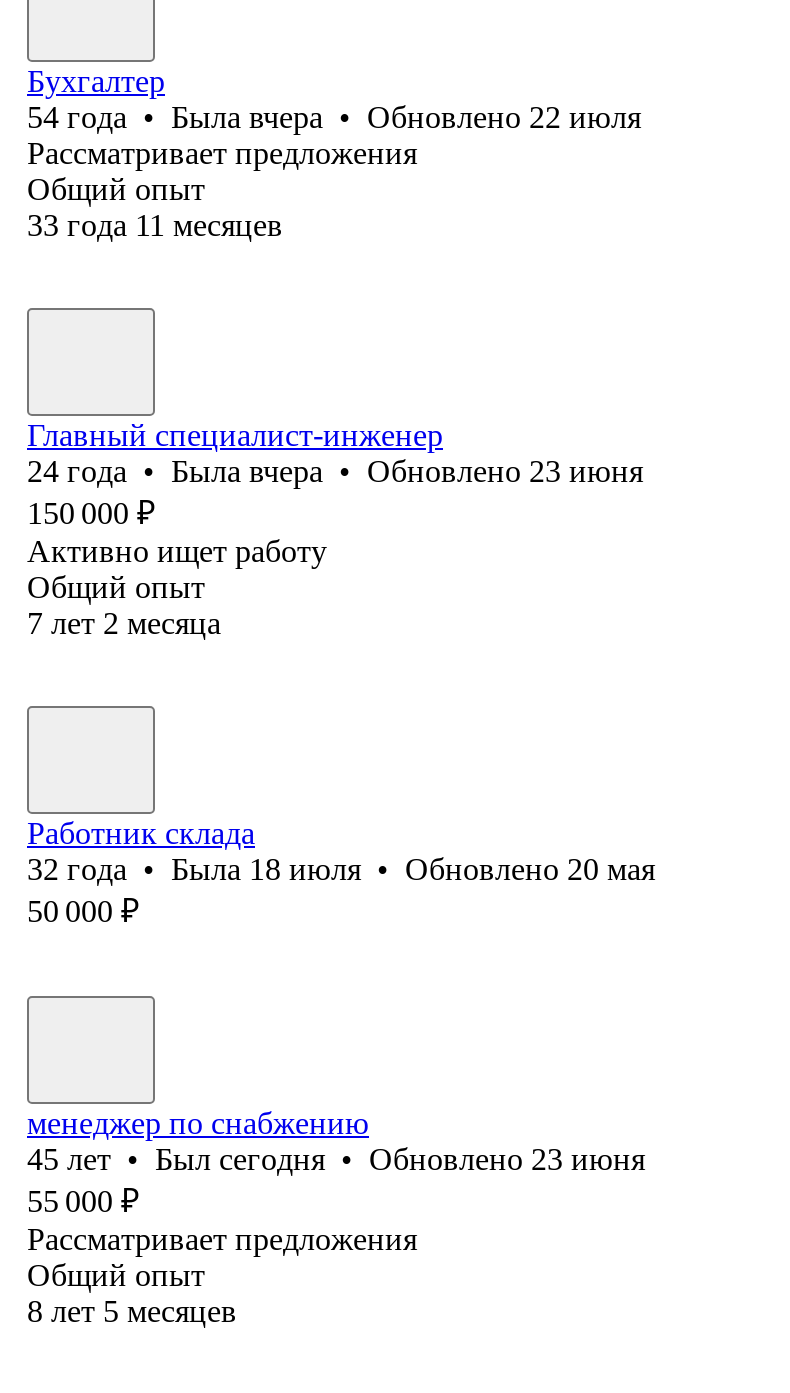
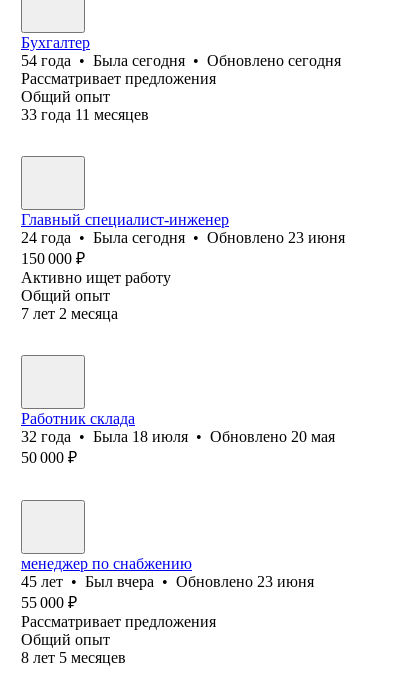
- 54 года • Была вчера • Обновлено 22 июля
+ 54 года • Была сегодня • Обновлено сегодня

- 24 года • Была вчера • Обновлено 23 июня
+ 24 года • Была сегодня • Обновлено 23 июня

- 45 лет • Был сегодня • Обновлено 23 июня
+ 45 лет • Был вчера • Обновлено 23 июня
